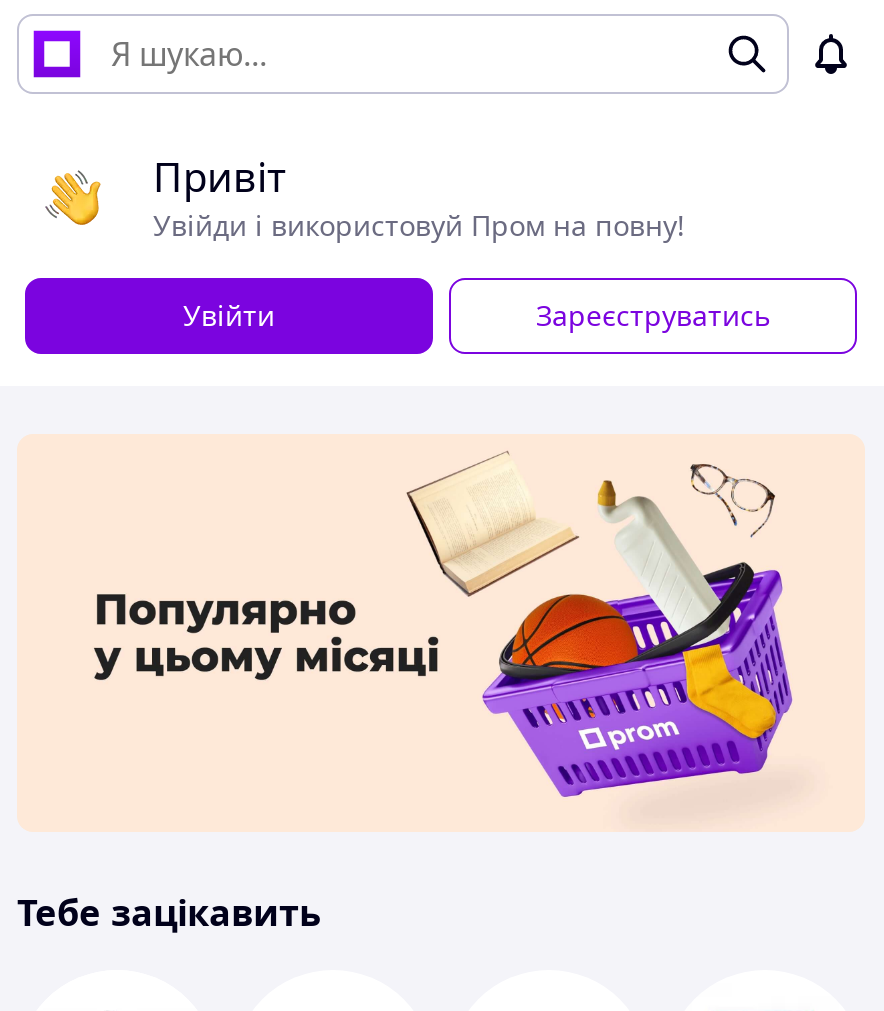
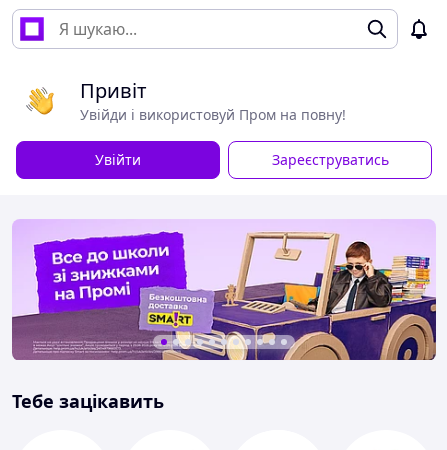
- [image]
+ [image]
